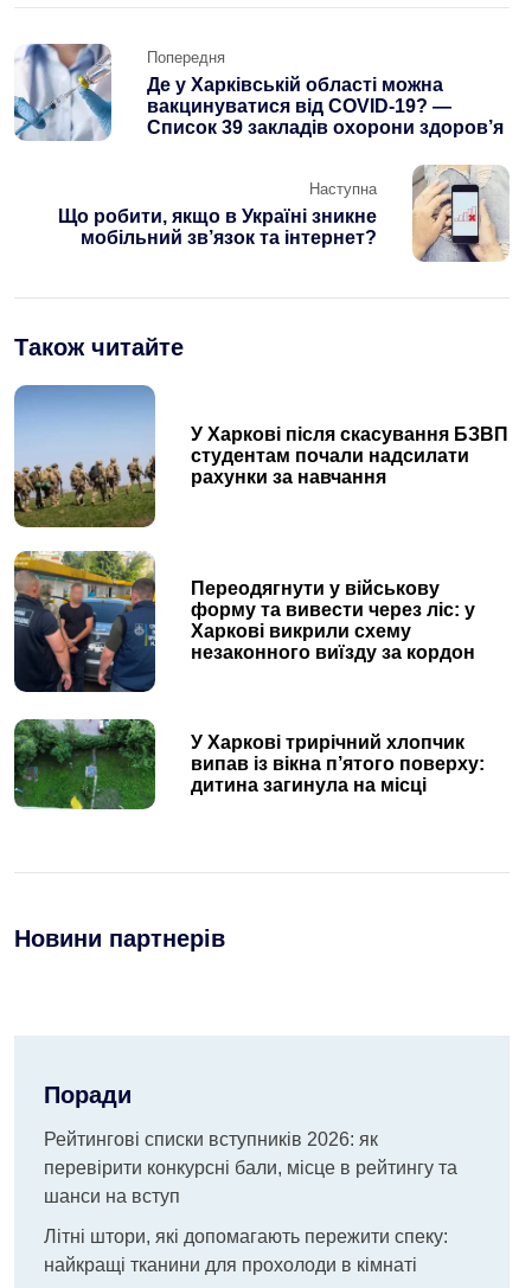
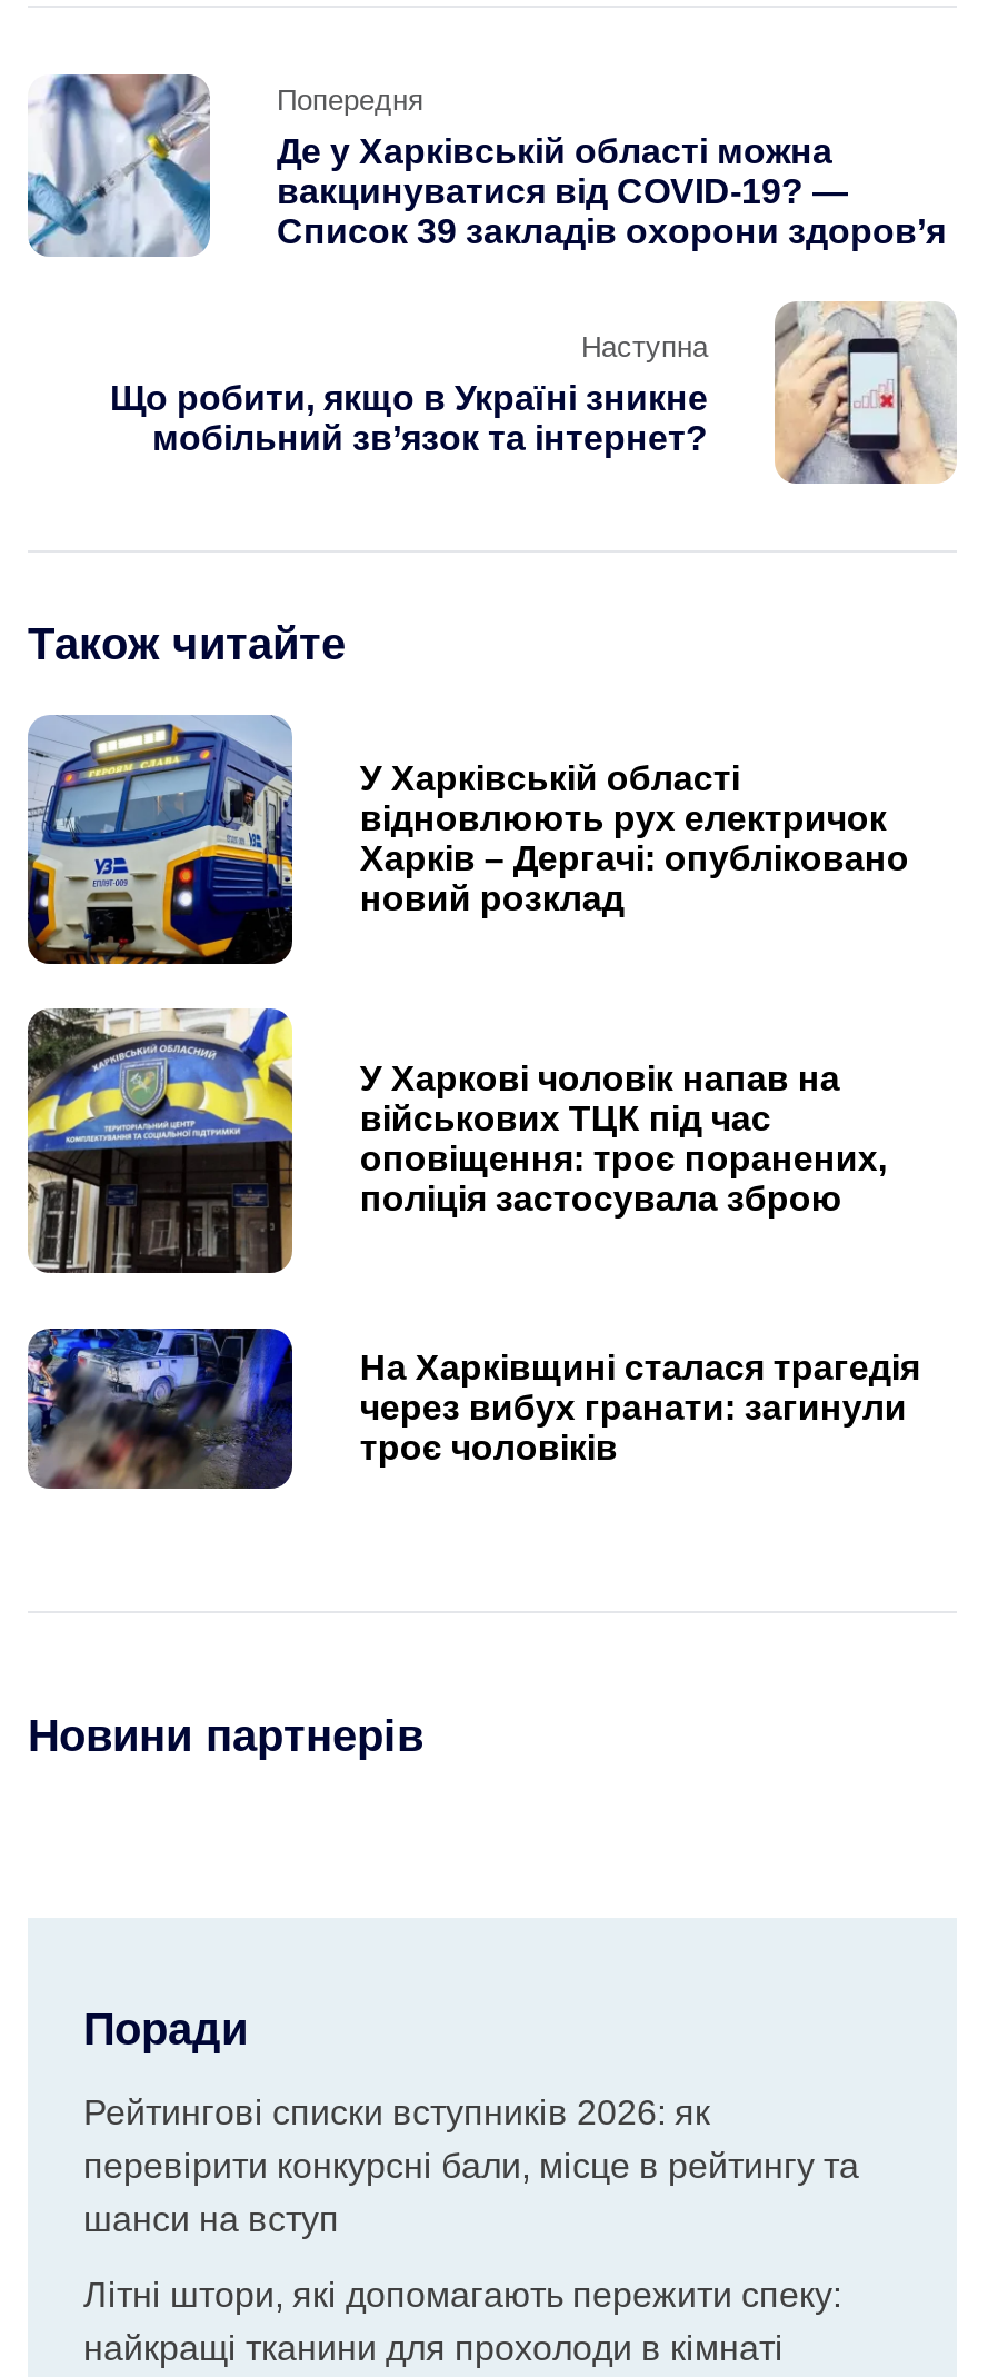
- [image]
- У Харкові після скасування БЗВП
- студентам почали надсилати
- рахунки за навчання
+ [image]
+ У Харківській області
+ відновлюють рух електричок
+ Харків – Дергачі: опубліковано
+ новий розклад

- [image]
- Переодягнути у військову
- форму та вивести через ліс: у
- Харкові викрили схему
- незаконного виїзду за кордон
+ [image]
+ У Харкові чоловік напав на
+ військових ТЦК під час
+ оповіщення: троє поранених,
+ поліція застосувала зброю

- [image]
- У Харкові трирічний хлопчик
- випав із вікна п’ятого поверху:
- дитина загинула на місці
+ [image]
+ На Харківщині сталася трагедія
+ через вибух гранати: загинули
+ троє чоловіків
